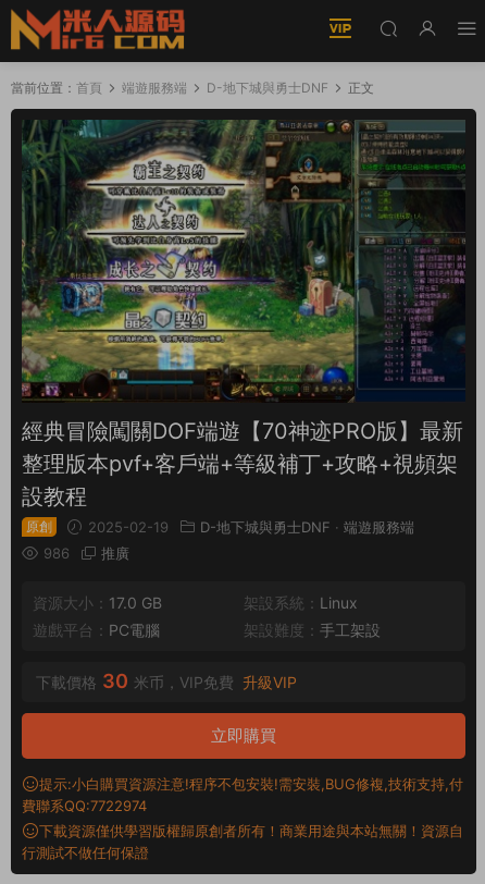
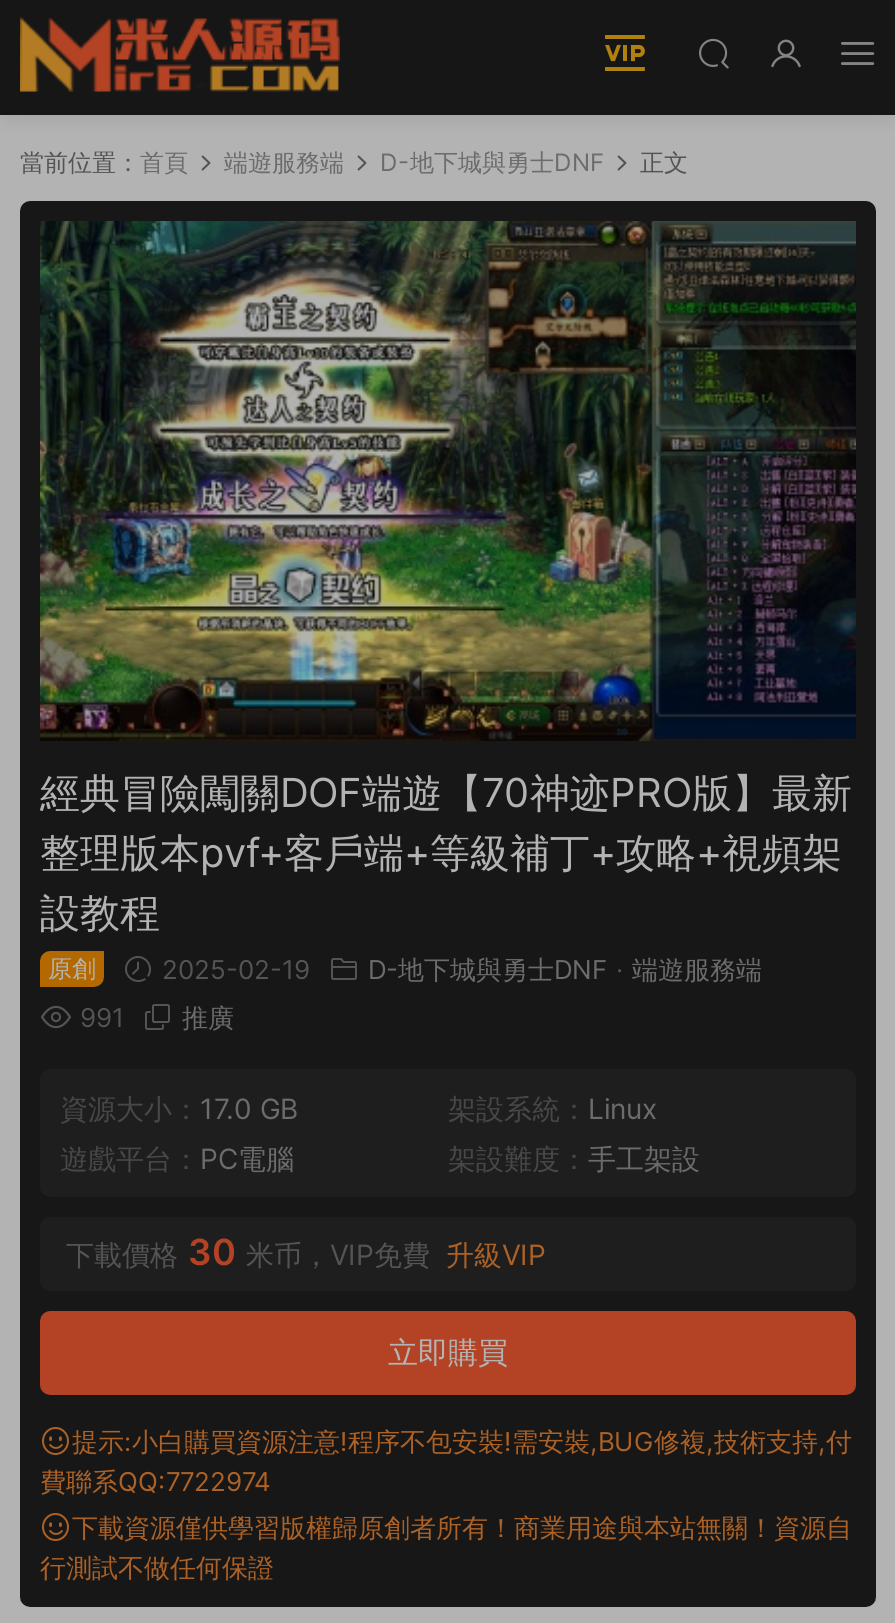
- 986 推廣
+ 991 推廣
